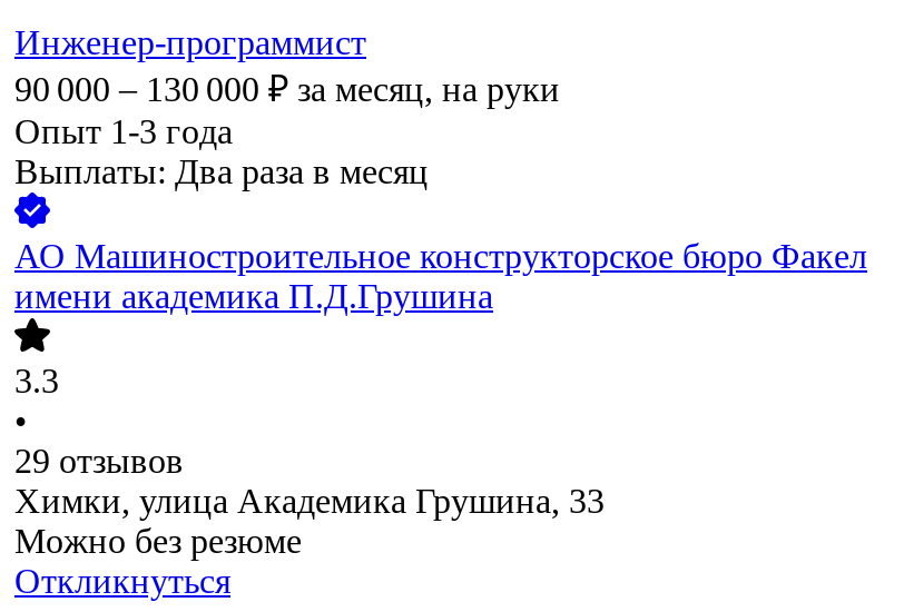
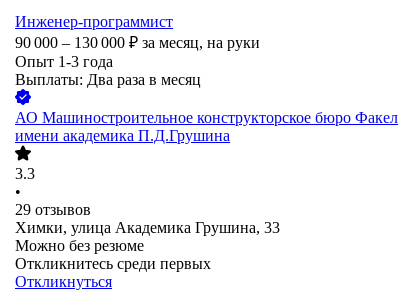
+ Откликнитесь среди первых
